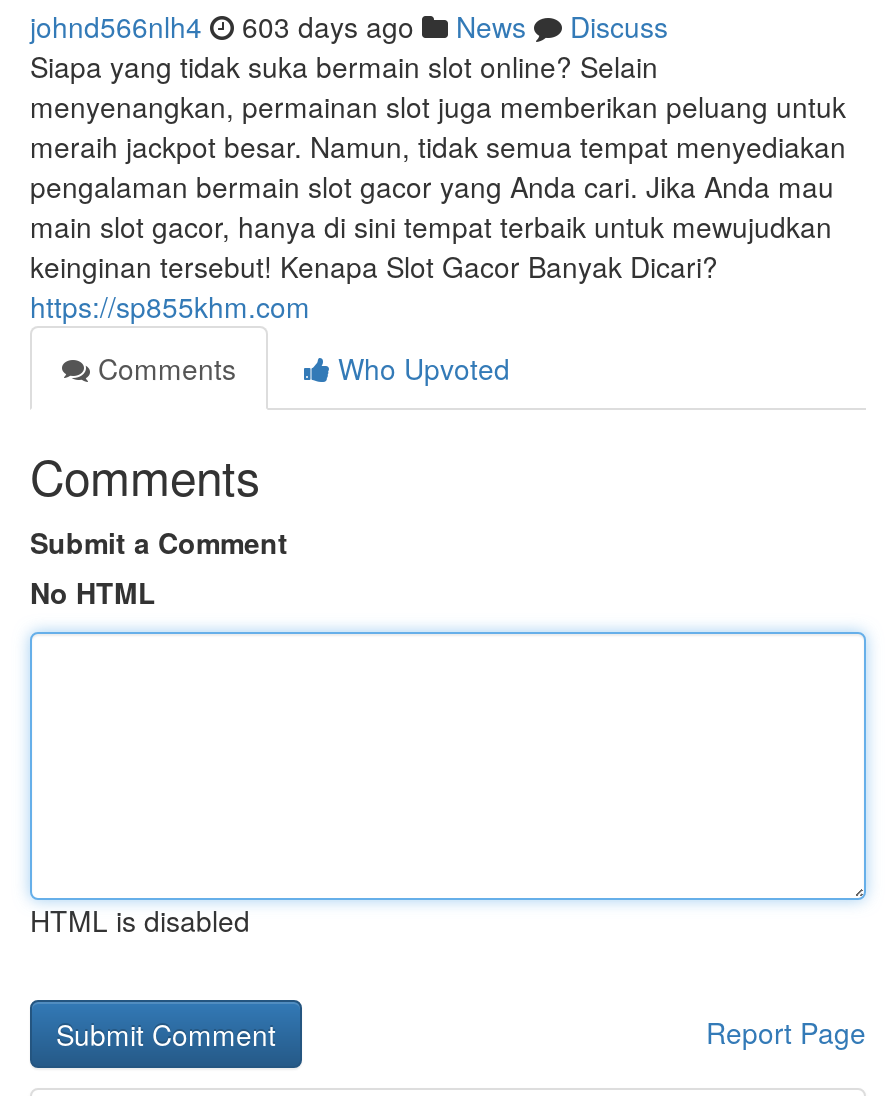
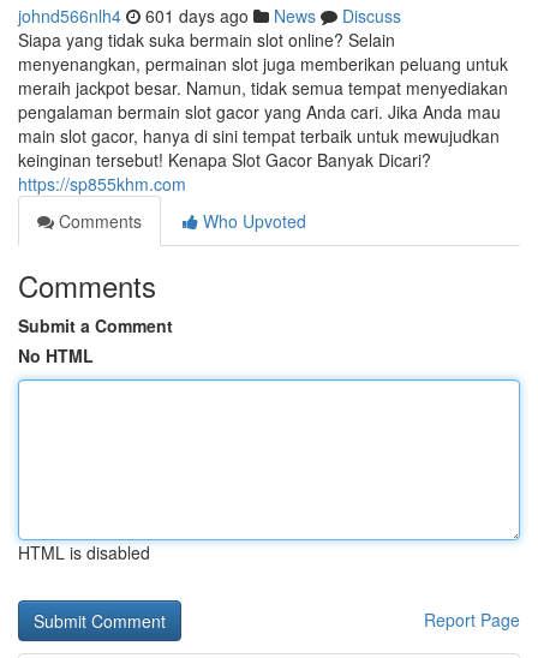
- johnd566nlh4 603 days ago News Discuss
+ johnd566nlh4 601 days ago News Discuss
